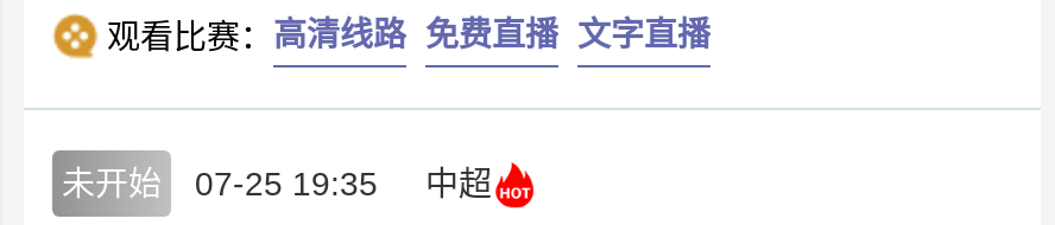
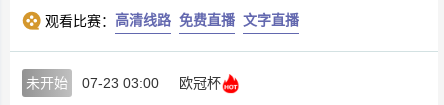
- 07-25 19:35
- 中超
+ 07-23 03:00
+ 欧冠杯
